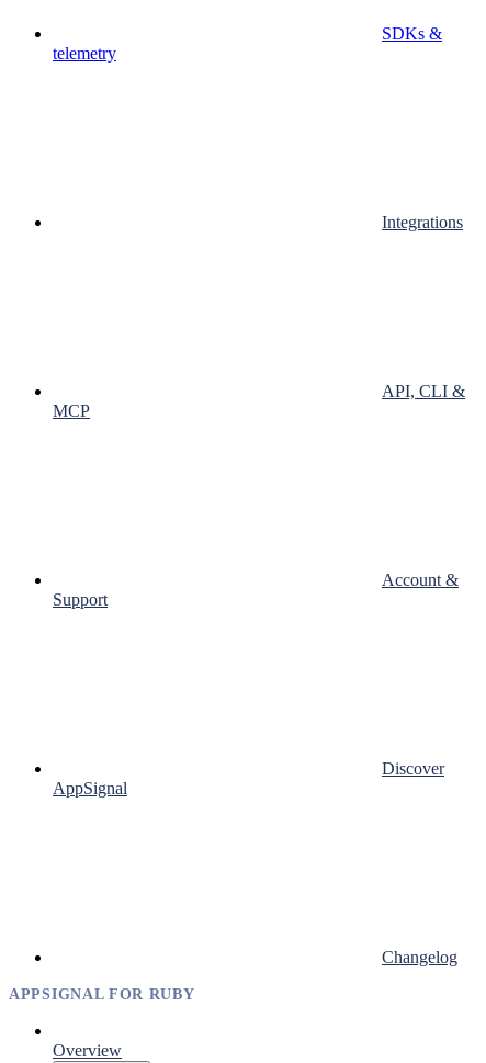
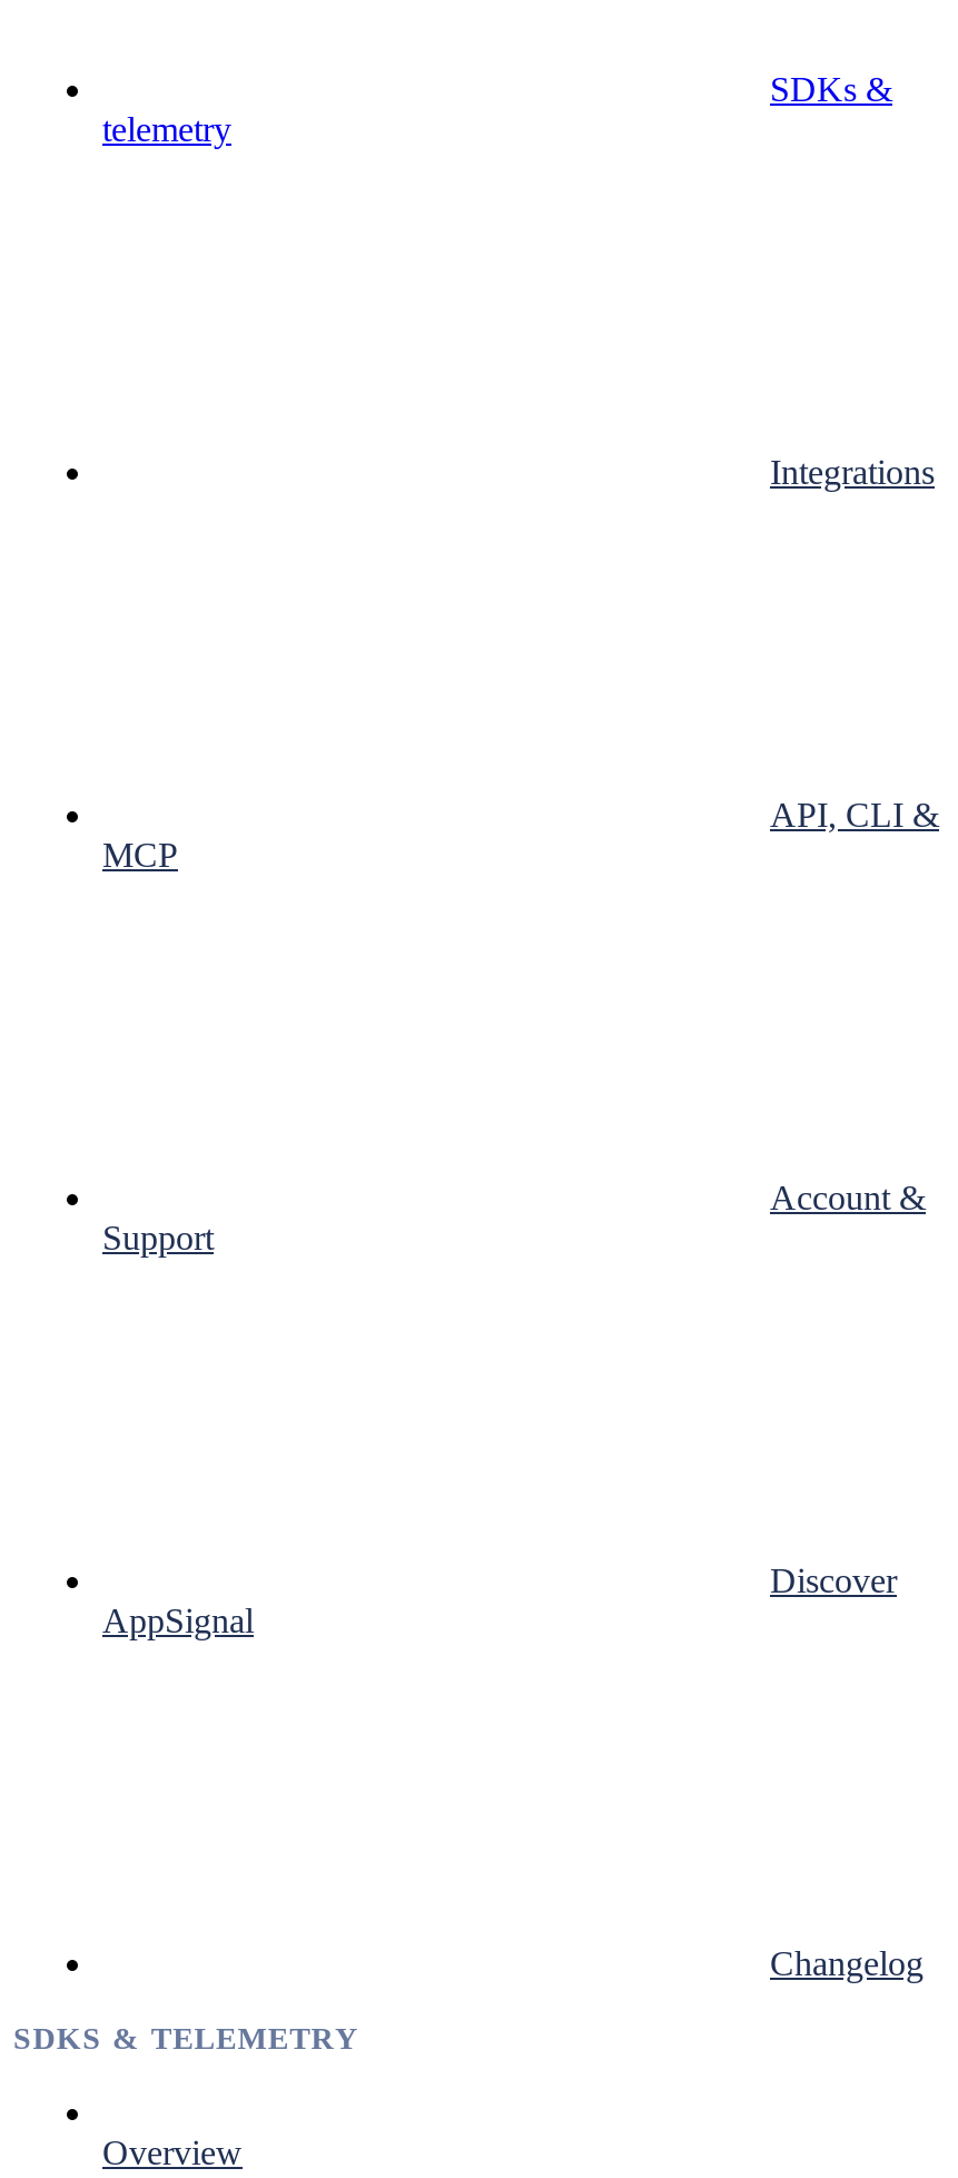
- APPSIGNAL FOR RUBY
+ SDKS & TELEMETRY
